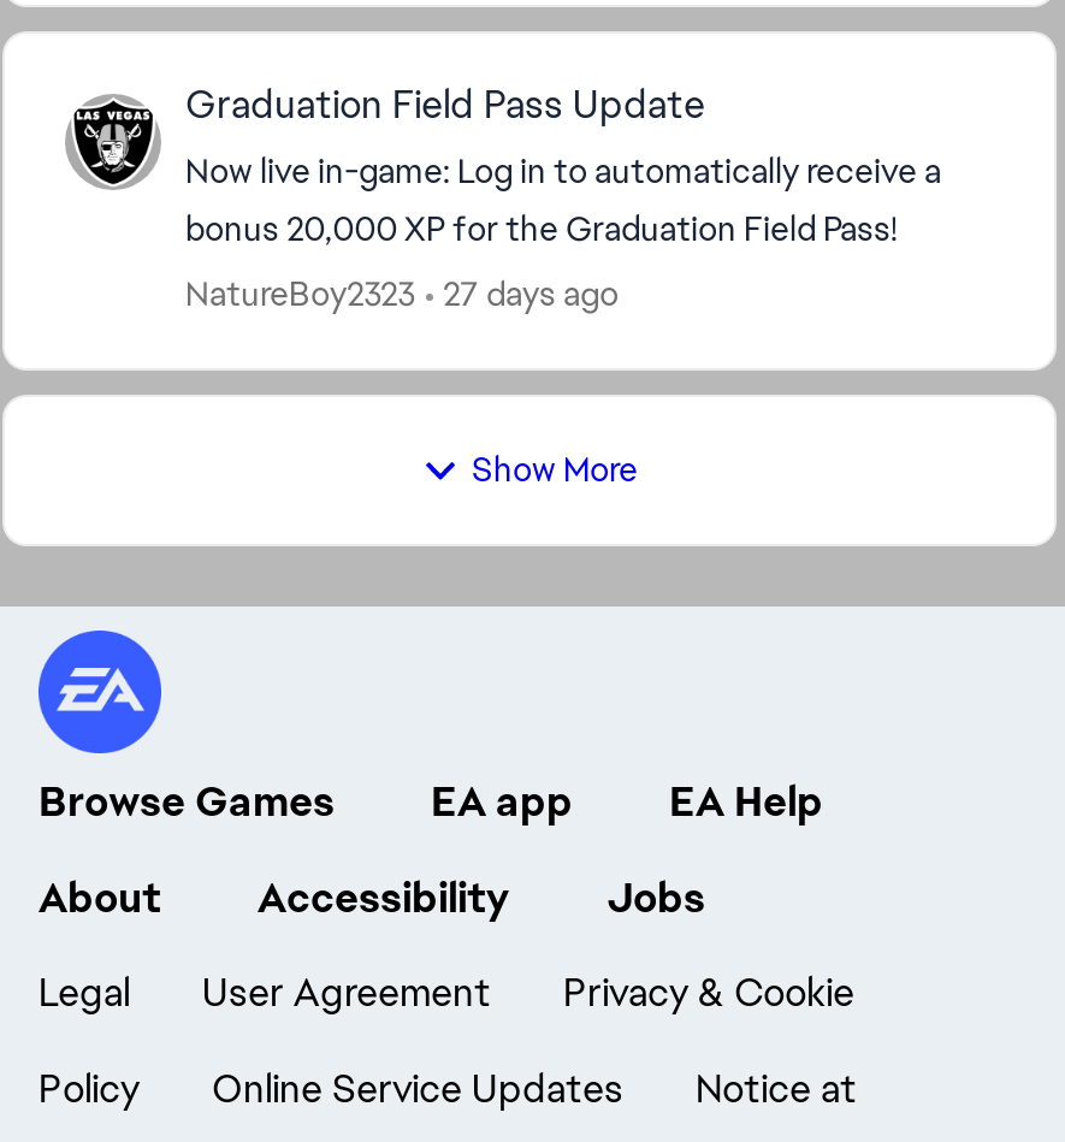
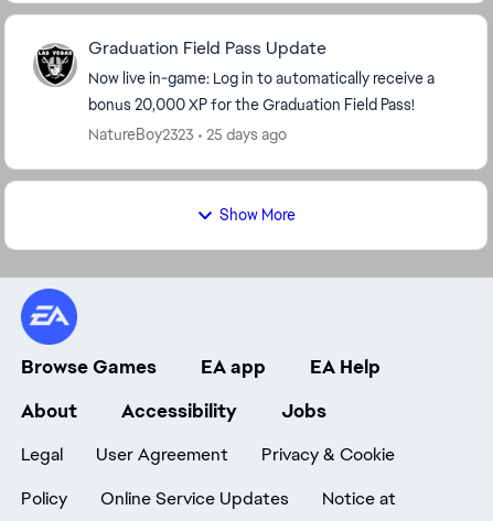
- NatureBoy2323 27 days ago
+ NatureBoy2323 25 days ago
